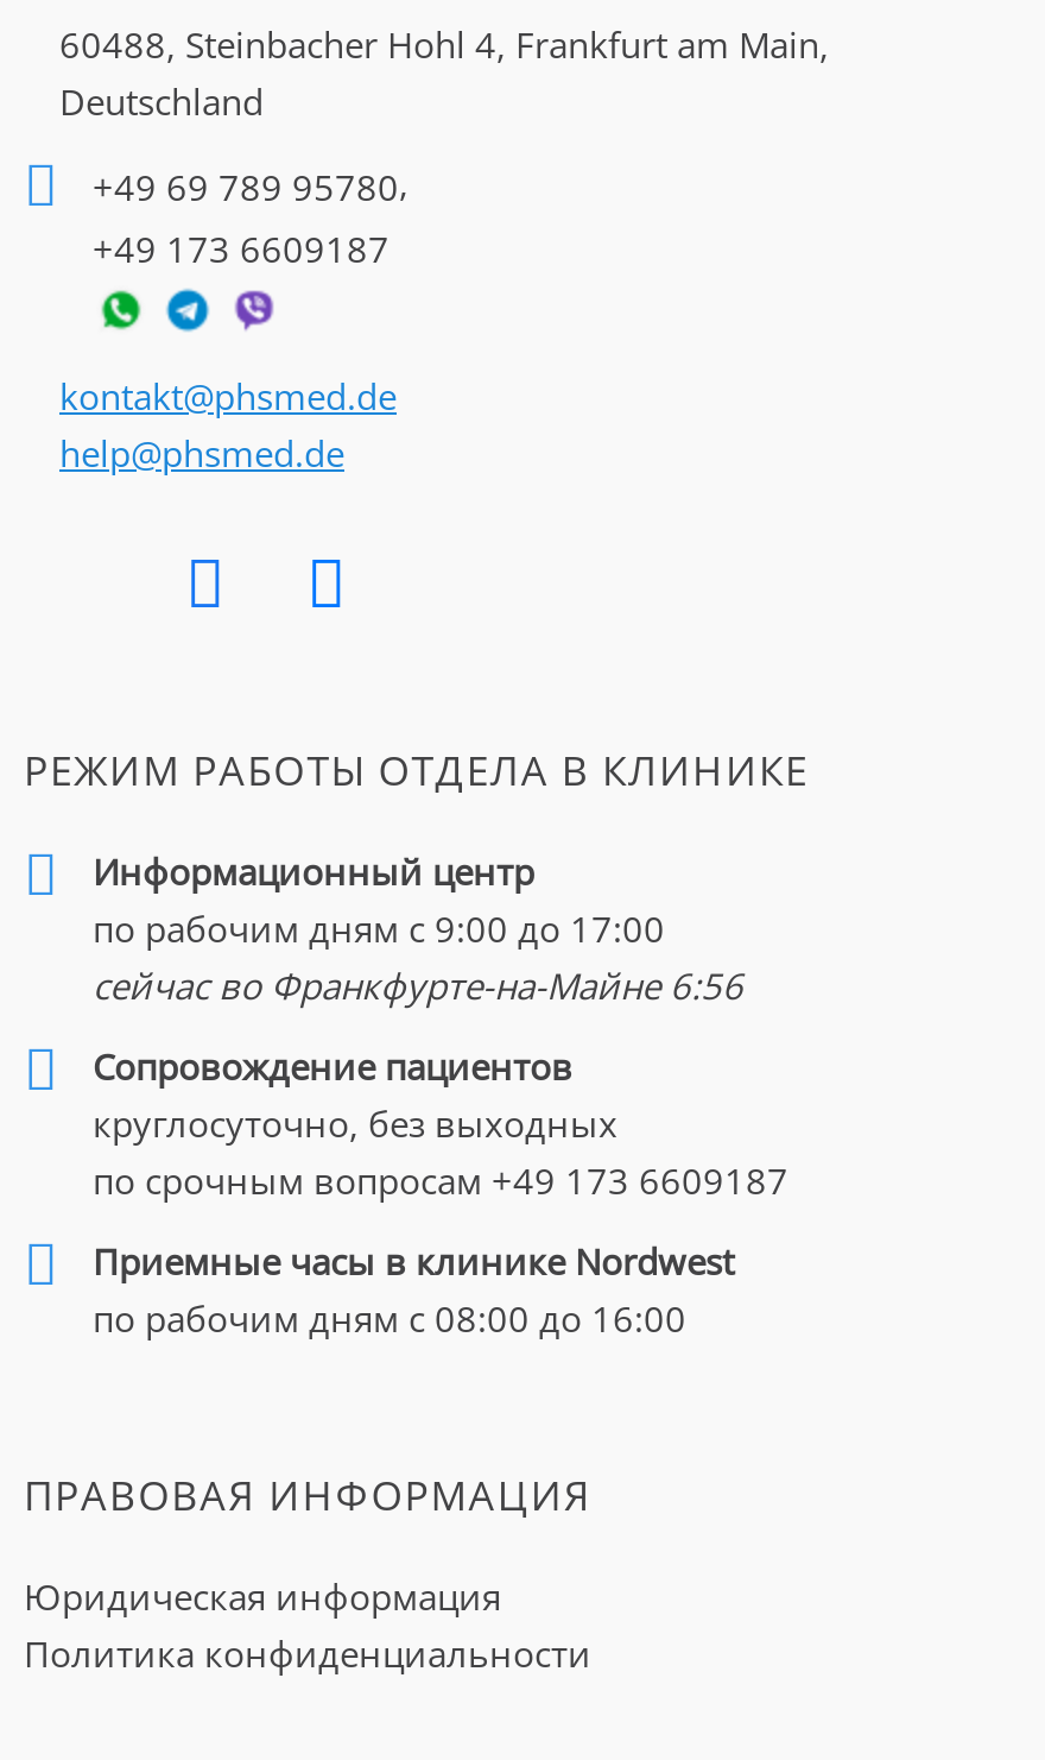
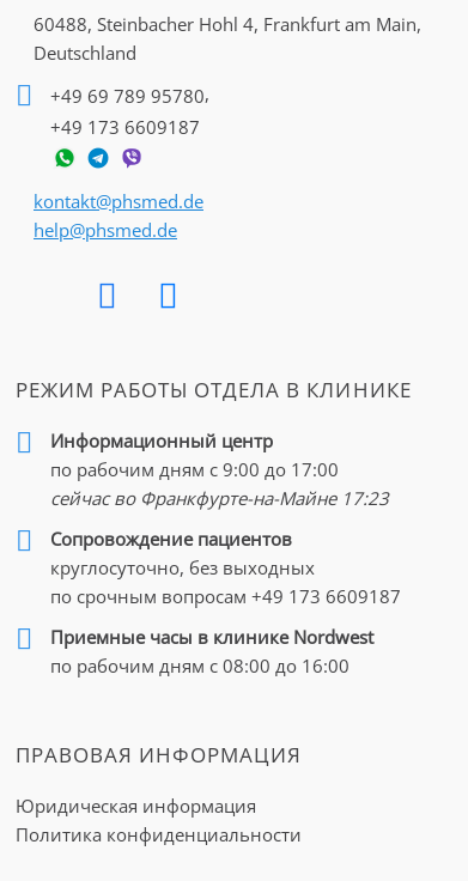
- сейчас во Франкфурте-на-Майне 6:56
+ сейчас во Франкфурте-на-Майне 17:23
